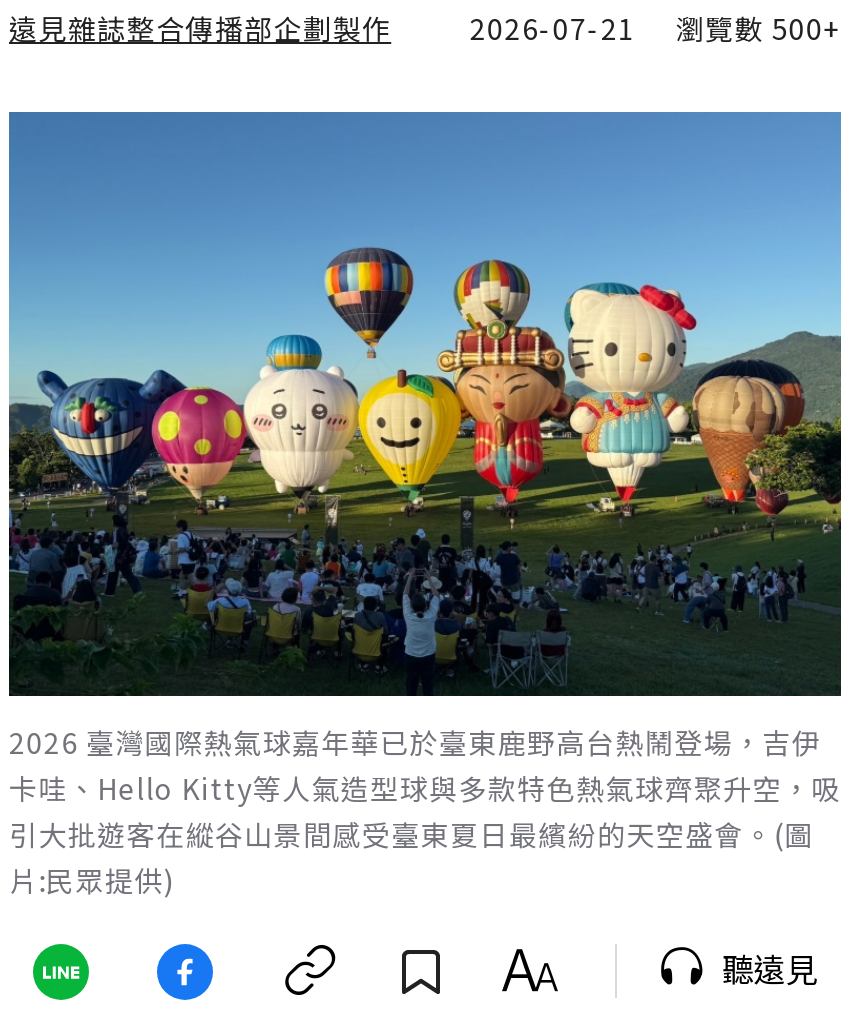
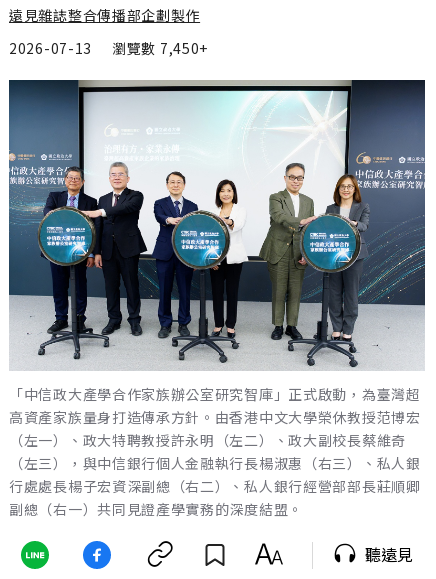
- 2026-07-21
- 瀏覽數500+
+ 2026-07-13
+ 瀏覽數7,450+

- [image]
+ [image]

- 2026 臺灣國際熱氣球嘉年華已於臺東鹿野高台熱鬧登場，吉伊
- 卡哇、Hello Kitty等人氣造型球與多款特色熱氣球齊聚升空，吸
- 引大批遊客在縱谷山景間感受臺東夏日最繽紛的天空盛會。(圖
- 片:民眾提供)
+ 「中信政大產學合作家族辦公室研究智庫」正式啟動，為臺灣超
+ 高資產家族量身打造傳承方針。由香港中文大學榮休教授范博宏
+ （左一）、政大特聘教授許永明（左二）、政大副校長蔡維奇
+ （左三），與中信銀行個人金融執行長楊淑惠（右三）、私人銀
+ 行處處長楊子宏資深副總（右二）、私人銀行經營部部長莊順卿
+ 副總（右一）共同見證產學實務的深度結盟。
